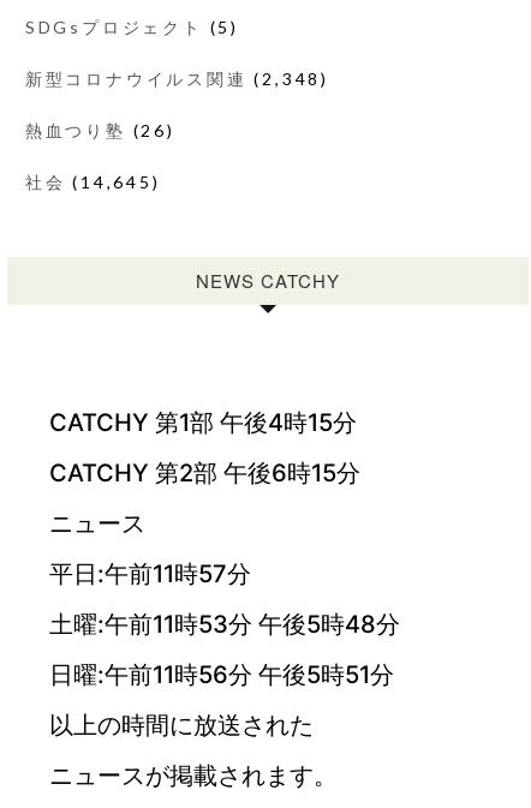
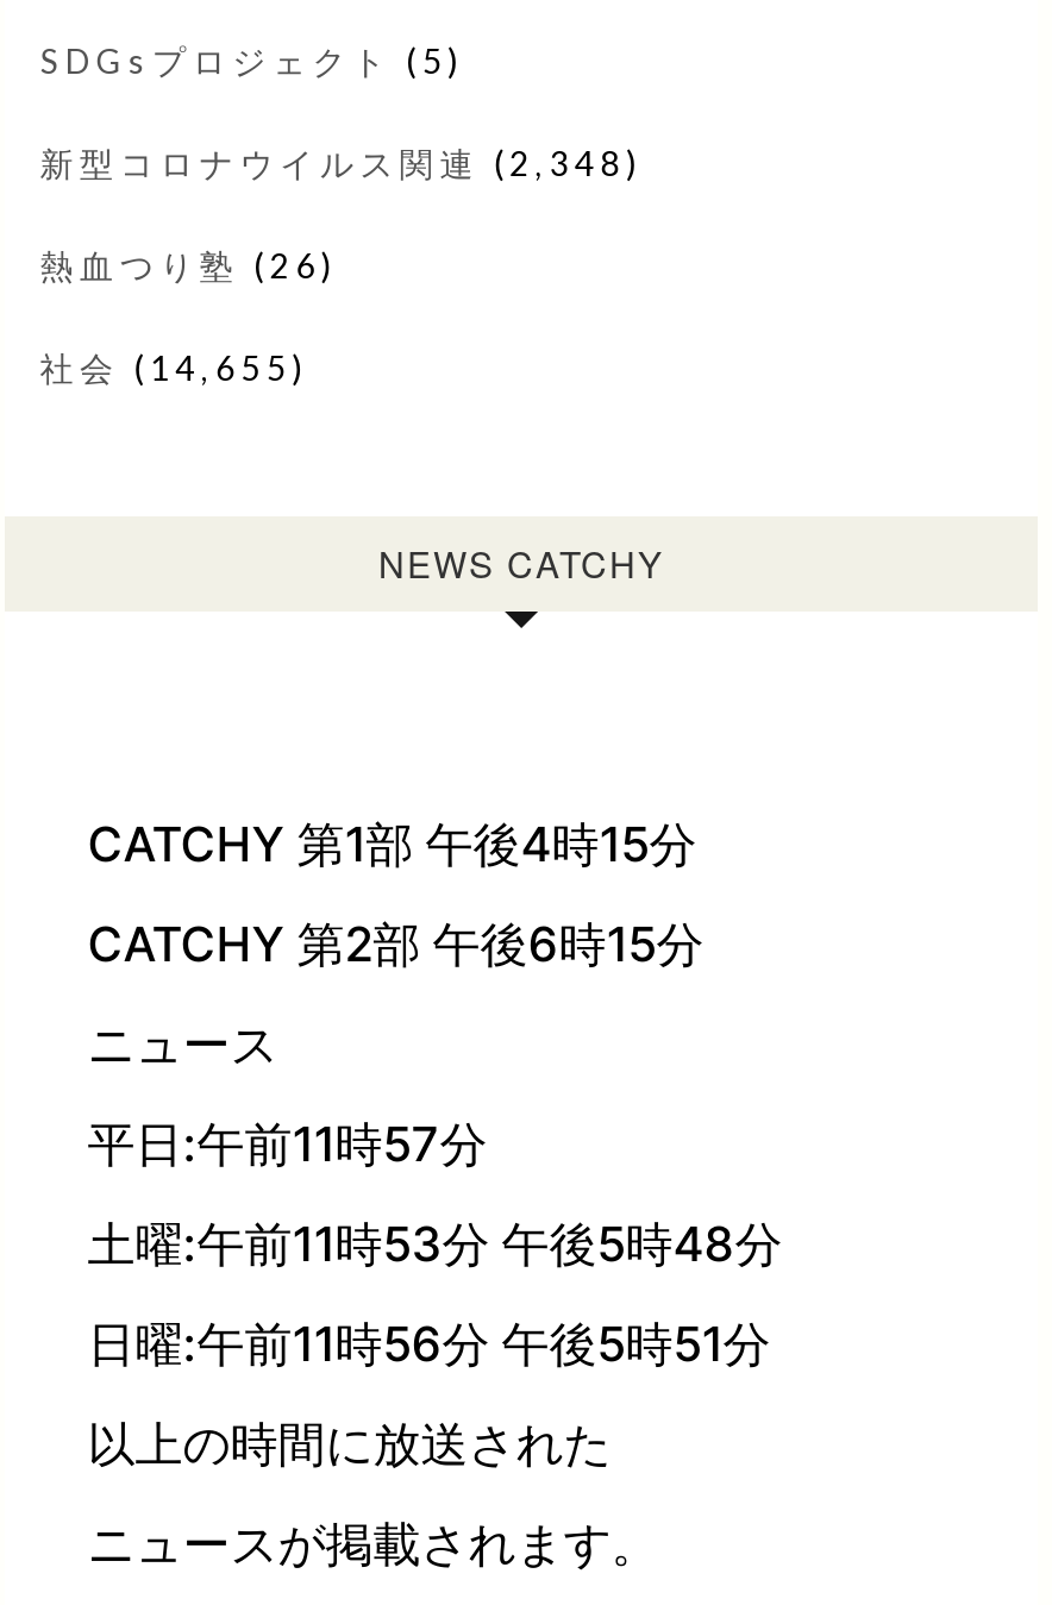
- 社会(14,645)
+ 社会(14,655)
